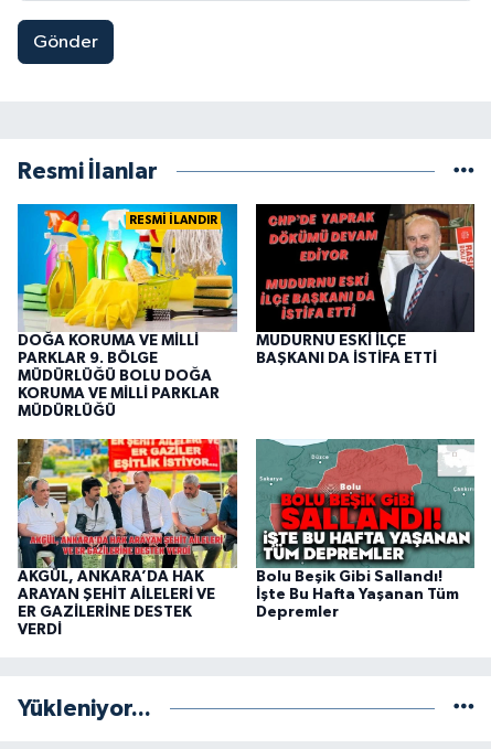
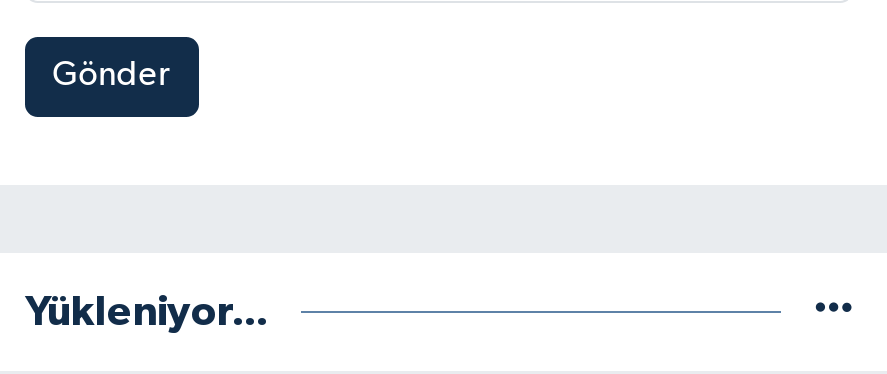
- [image]
- Resmi İlanlar
- RESMİ İLANDIR

- [image]
- MUDURNU ESKİ İLÇE
- BAŞKANI DA İSTİFA ETTİ

- DOĞA KORUMA VE MİLLİ
- PARKLAR 9. BÖLGE
- MÜDÜRLÜĞÜ BOLU DOĞA
- KORUMA VE MİLLİ PARKLAR
- MÜDÜRLÜĞÜ

- [image]
- AKGÜL, ANKARA’DA HAK
- ARAYAN ŞEHİT AİLELERİ VE
- ER GAZİLERİNE DESTEK
- VERDİ

- [image]
- Bolu Beşik Gibi Sallandı!
- İşte Bu Hafta Yaşanan Tüm
- Depremler
